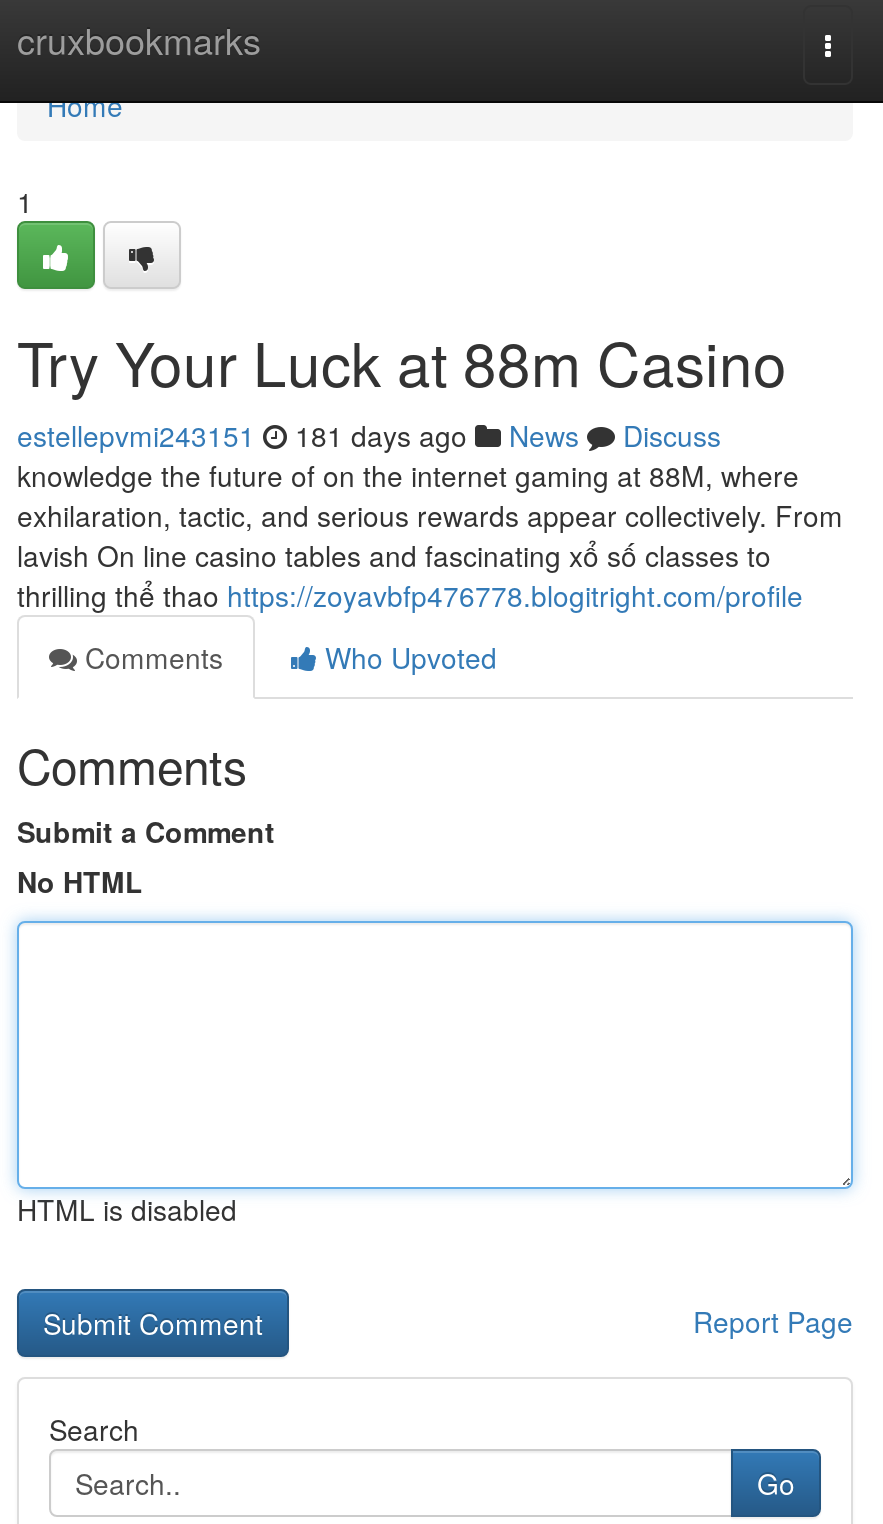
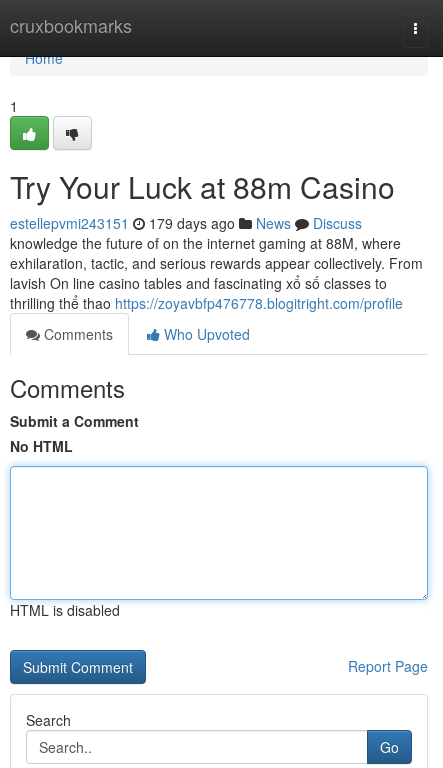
- estellepvmi243151 181 days ago News Discuss
+ estellepvmi243151 179 days ago News Discuss
